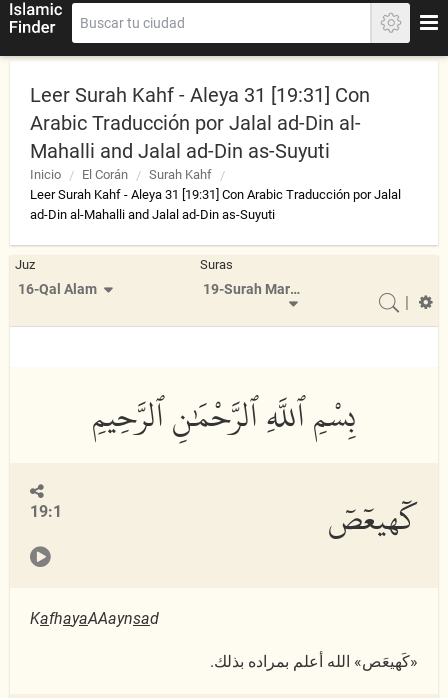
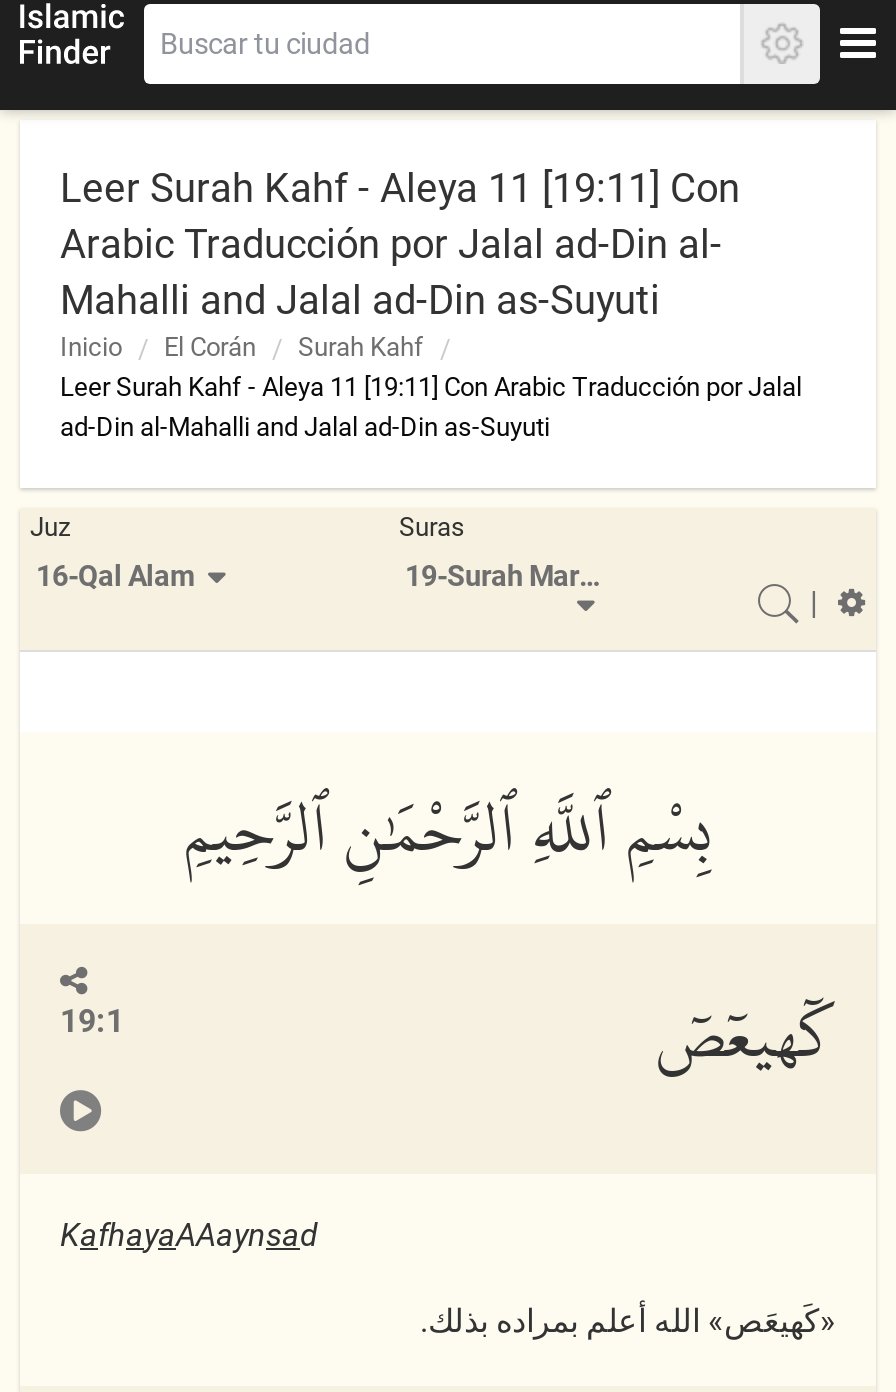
- Leer Surah Kahf - Aleya 31 [19:31] Con
+ Leer Surah Kahf - Aleya 11 [19:11] Con

- Leer Surah Kahf - Aleya 31 [19:31] Con Arabic Traducción por Jalal
+ Leer Surah Kahf - Aleya 11 [19:11] Con Arabic Traducción por Jalal
